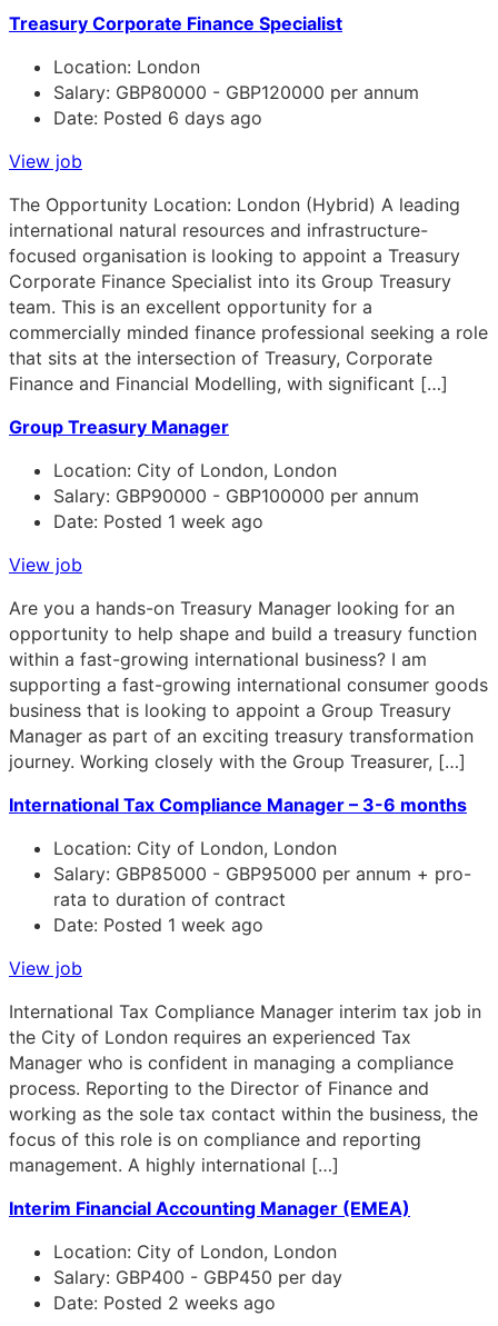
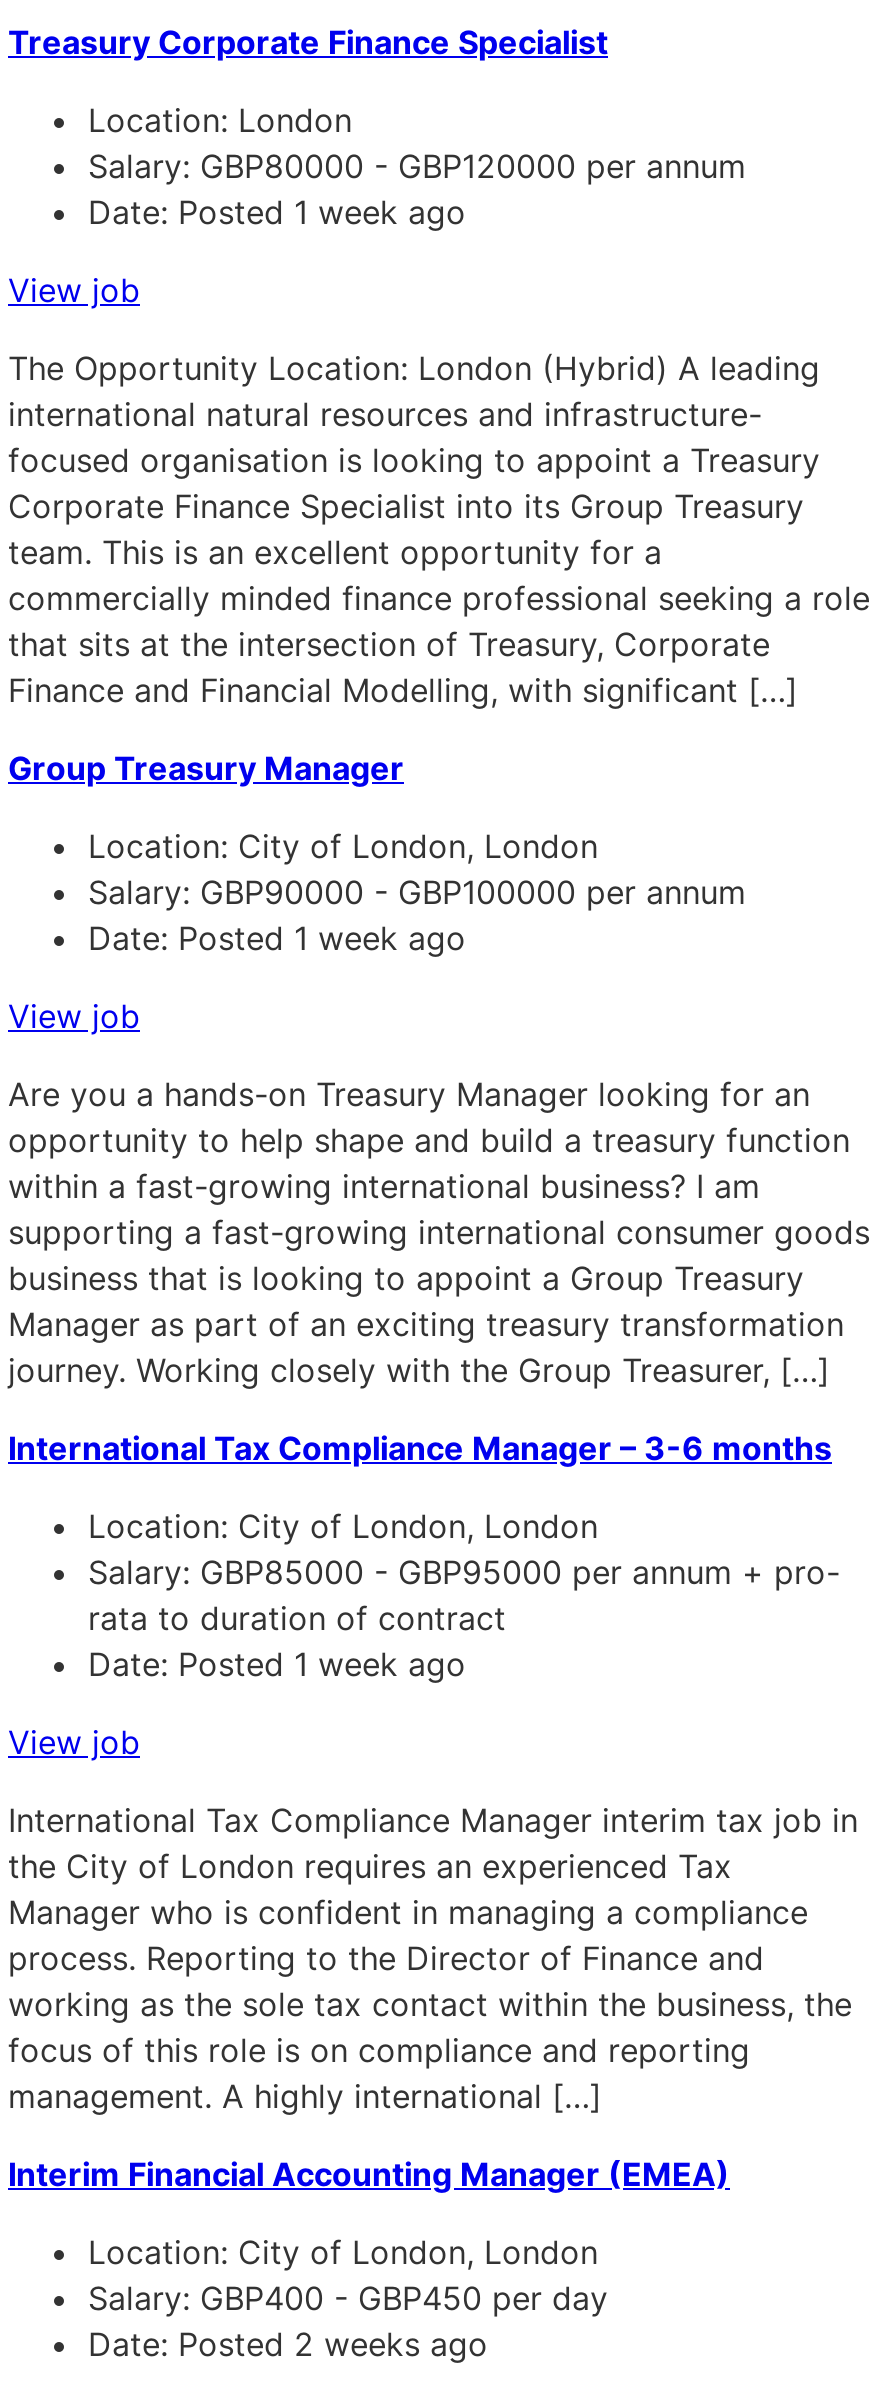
- Date: Posted 6 days ago
+ Date: Posted 1 week ago
